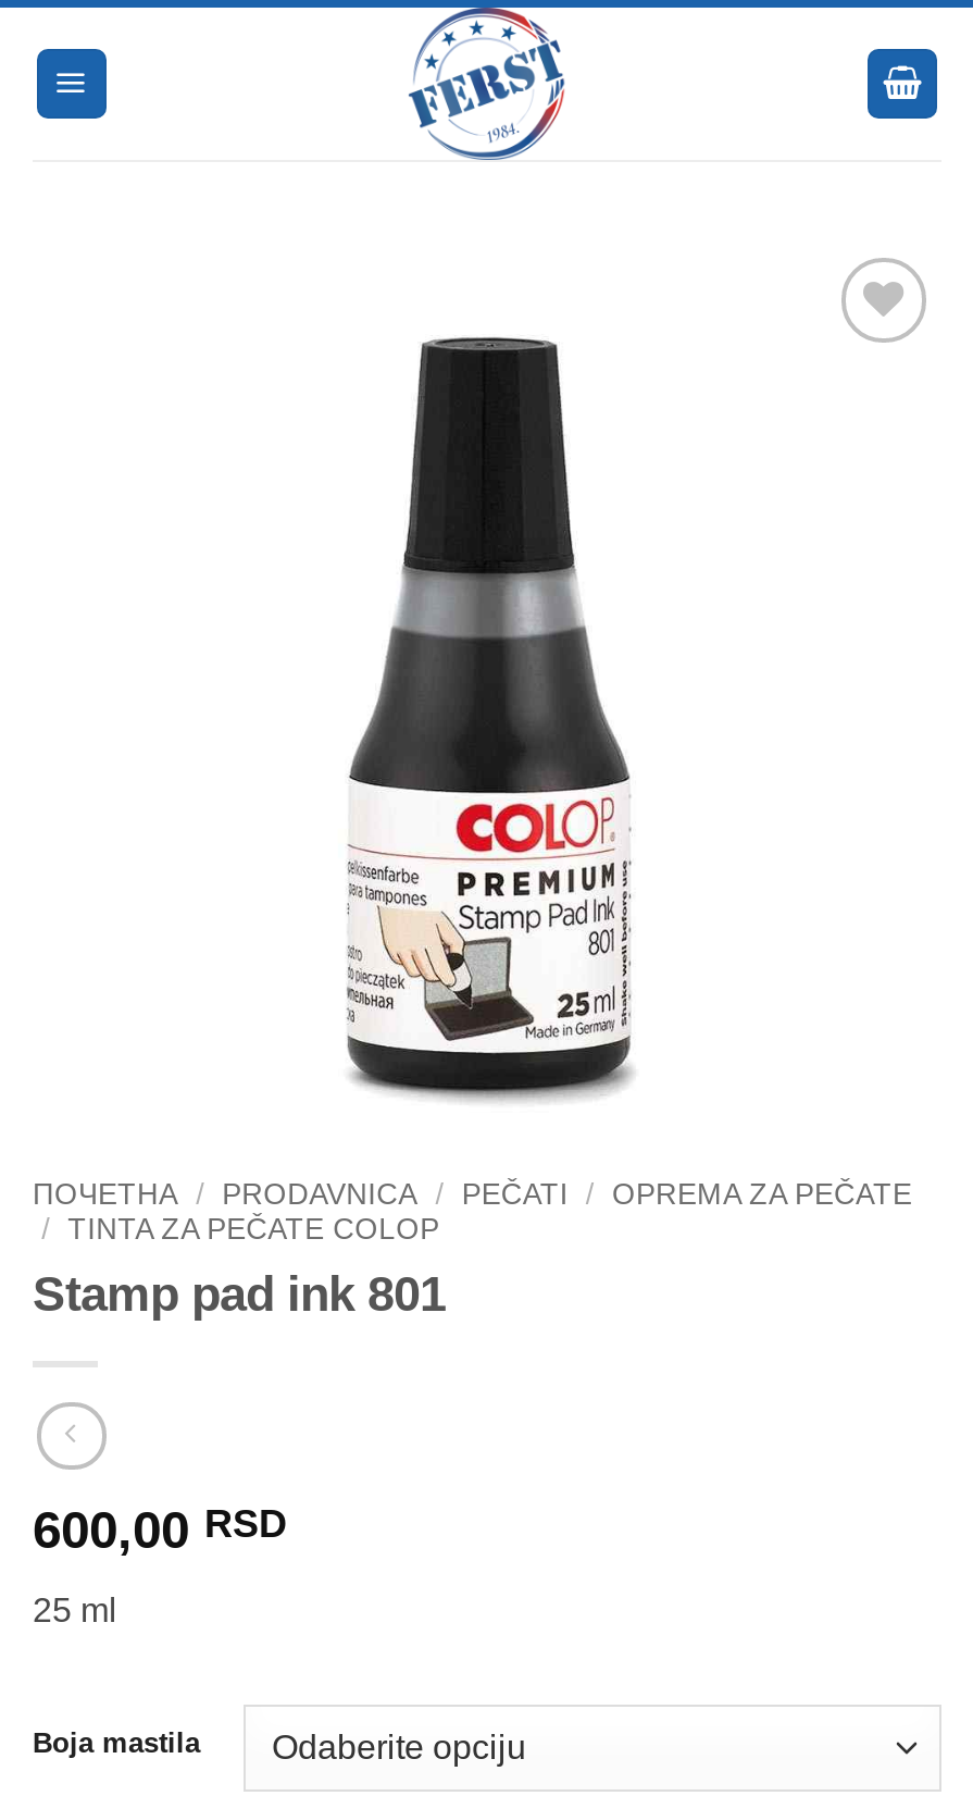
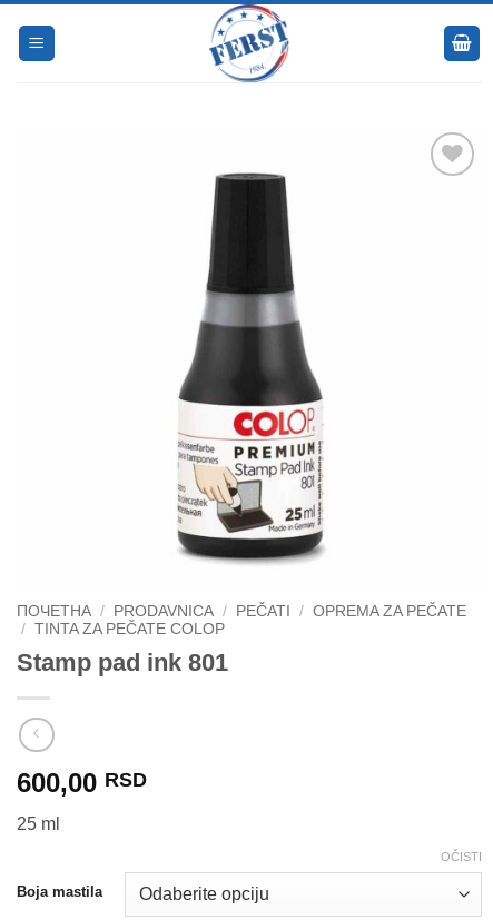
+ OČISTI
